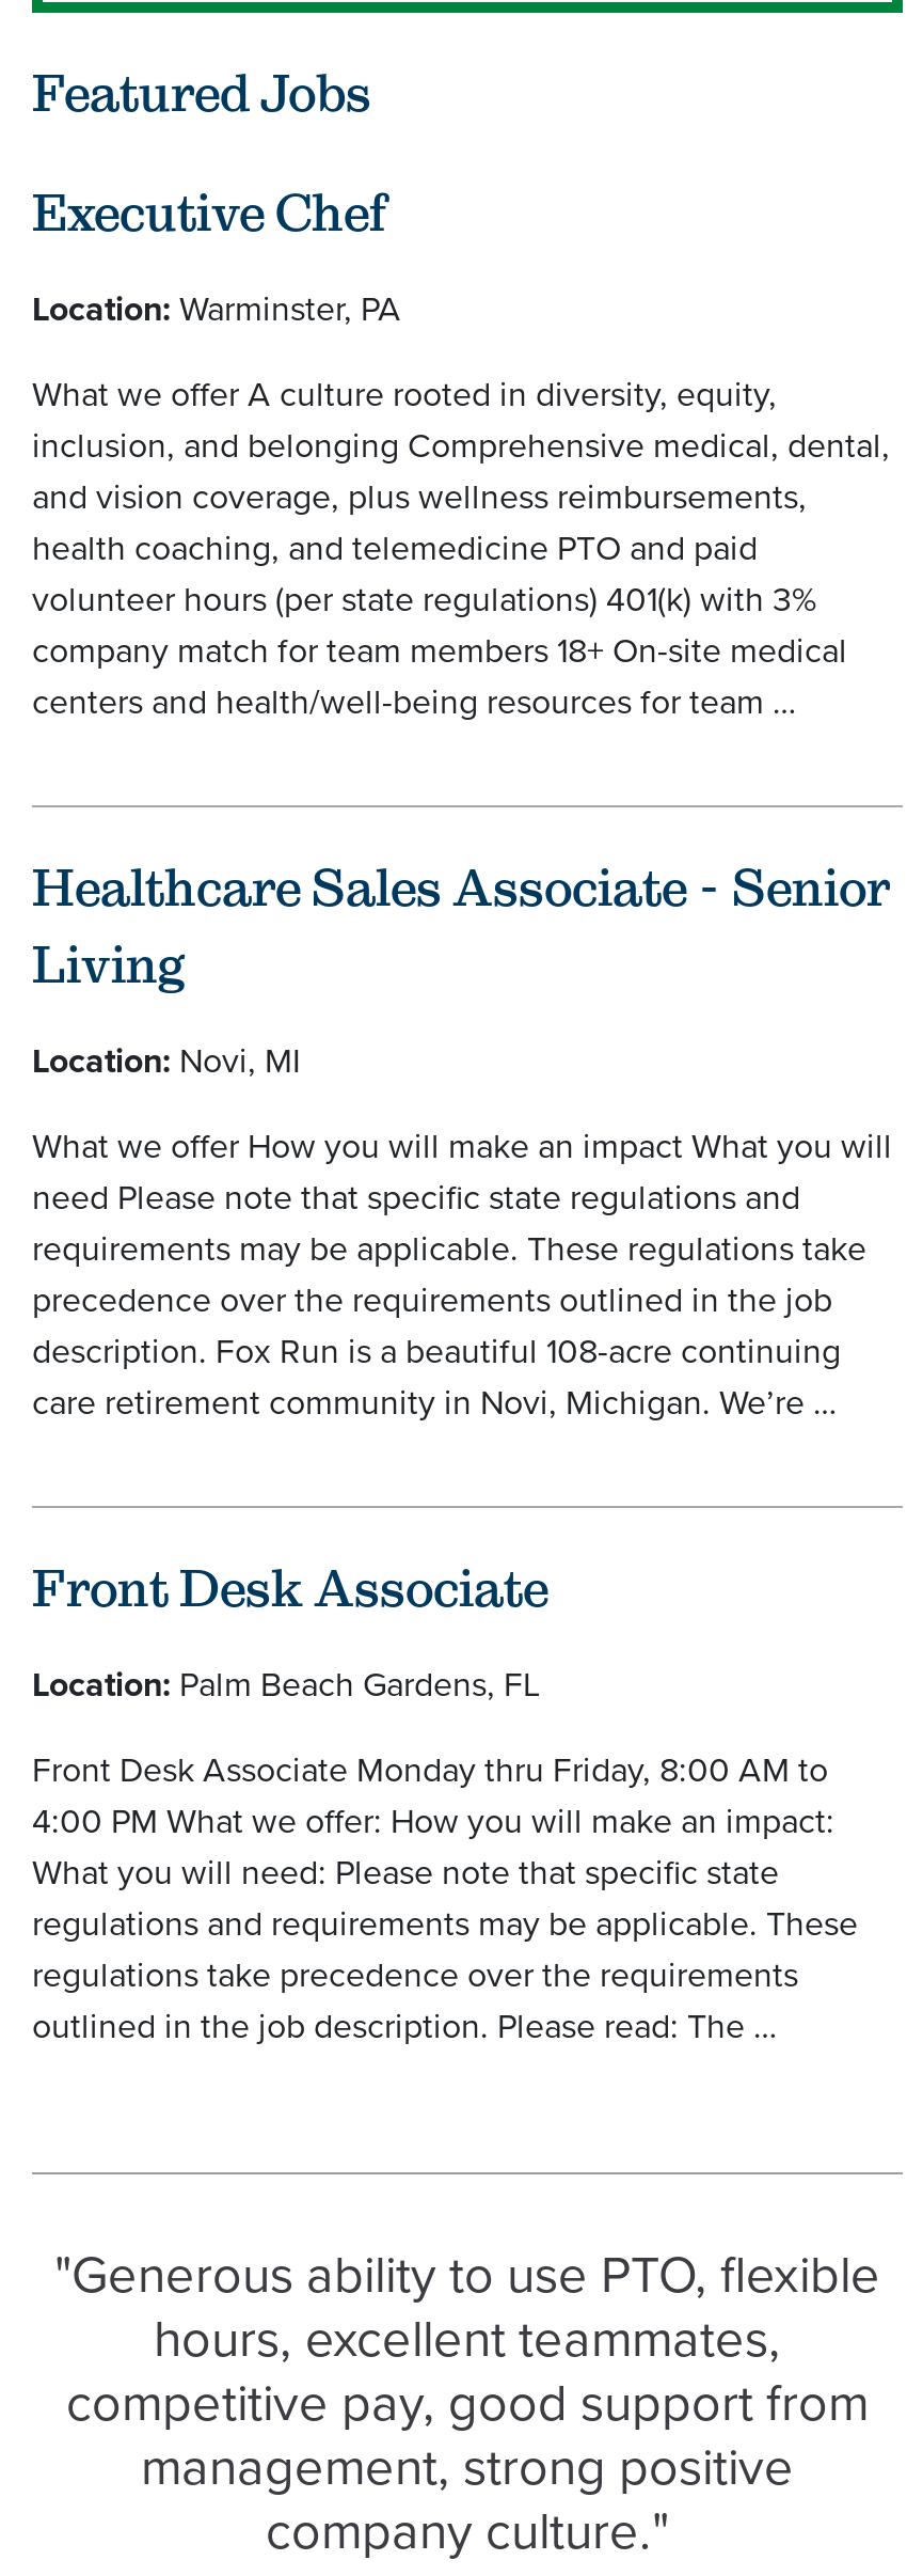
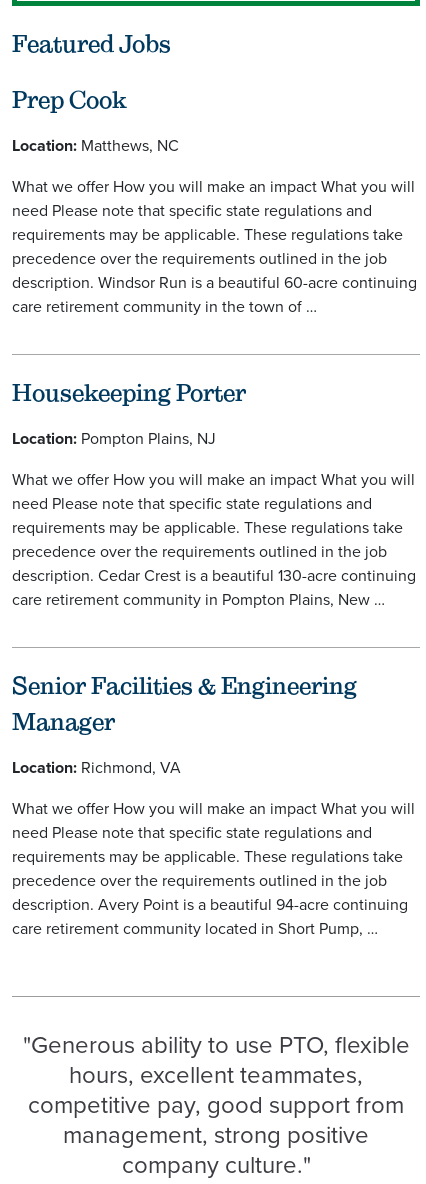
- Executive Chef
- Location: Warminster, PA
- What we offer A culture rooted in diversity, equity,
- inclusion, and belonging Comprehensive medical, dental,
- and vision coverage, plus wellness reimbursements,
- health coaching, and telemedicine PTO and paid
- volunteer hours (per state regulations) 401(k) with 3%
- company match for team members 18+ On-site medical
- centers and health/well-being resources for team …
- Healthcare Sales Associate - Senior
- Living
- Location: Novi, MI
+ Prep Cook
+ Location: Matthews, NC

moved up: What we offer How you will make an impact What you will | need Please note that specific state regulations and | requirements may be applicable. These regulations take | precedence over the requirements outlined in the job

- description. Fox Run is a beautiful 108-acre continuing
- care retirement community in Novi, Michigan. We’re …
- Front Desk Associate
- Location: Palm Beach Gardens, FL
- Front Desk Associate Monday thru Friday, 8:00 AM to
- 4:00 PM What we offer: How you will make an impact:
- What you will need: Please note that specific state
- regulations and requirements may be applicable. These
- regulations take precedence over the requirements
- outlined in the job description. Please read: The …
+ description. Windsor Run is a beautiful 60-acre continuing
+ care retirement community in the town of …
+ Housekeeping Porter
+ Location: Pompton Plains, NJ
+ What we offer How you will make an impact What you will
+ need Please note that specific state regulations and
+ requirements may be applicable. These regulations take
+ precedence over the requirements outlined in the job
+ description. Cedar Crest is a beautiful 130-acre continuing
+ care retirement community in Pompton Plains, New …
+ Senior Facilities & Engineering
+ Manager
+ Location: Richmond, VA
+ What we offer How you will make an impact What you will
+ need Please note that specific state regulations and
+ requirements may be applicable. These regulations take
+ precedence over the requirements outlined in the job
+ description. Avery Point is a beautiful 94-acre continuing
+ care retirement community located in Short Pump, …
